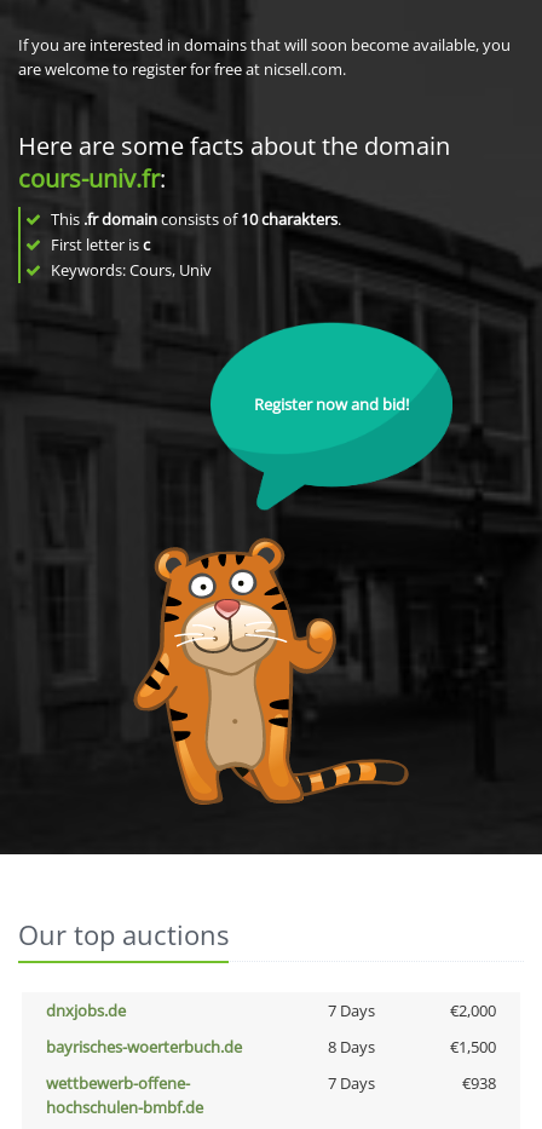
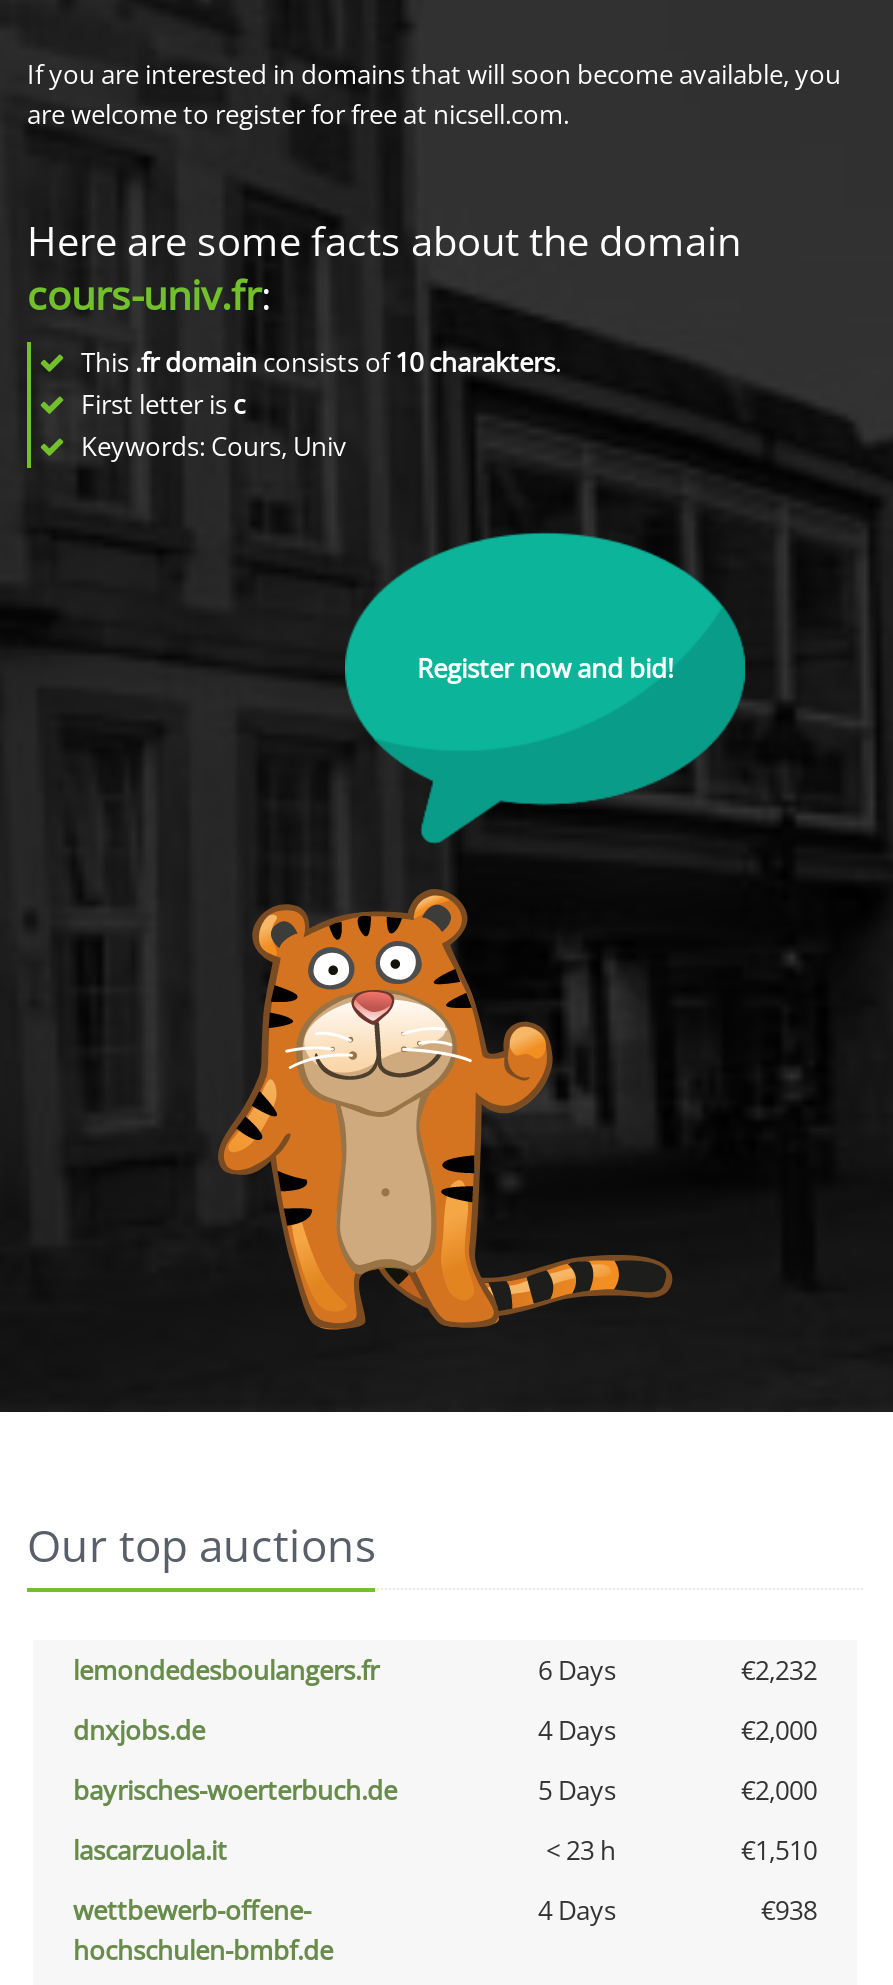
+ lemondedesboulangers.fr
+ 6 Days
+ €2,232

- 7 Days
+ 4 Days

- 8 Days
- €1,500
+ 5 Days
+ €2,000
+ lascarzuola.it
+ < 23 h
+ €1,510

- 7 Days
+ 4 Days
